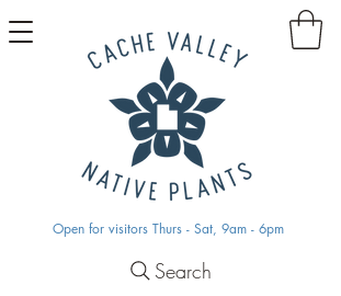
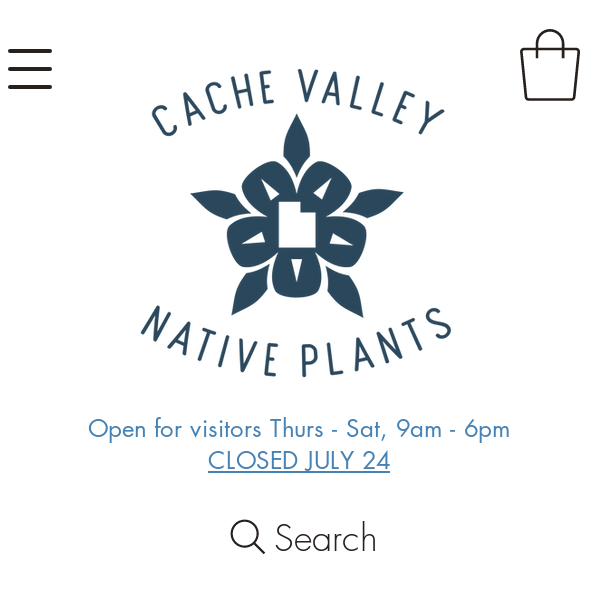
+ CLOSED JULY 24
